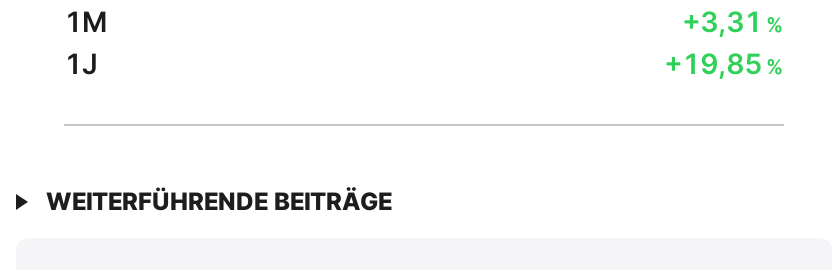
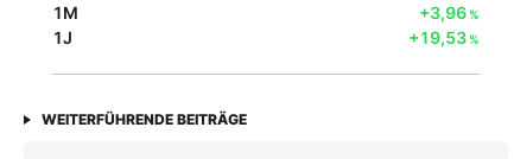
- +3,31%
+ +3,96%

- +19,85%
+ +19,53%
